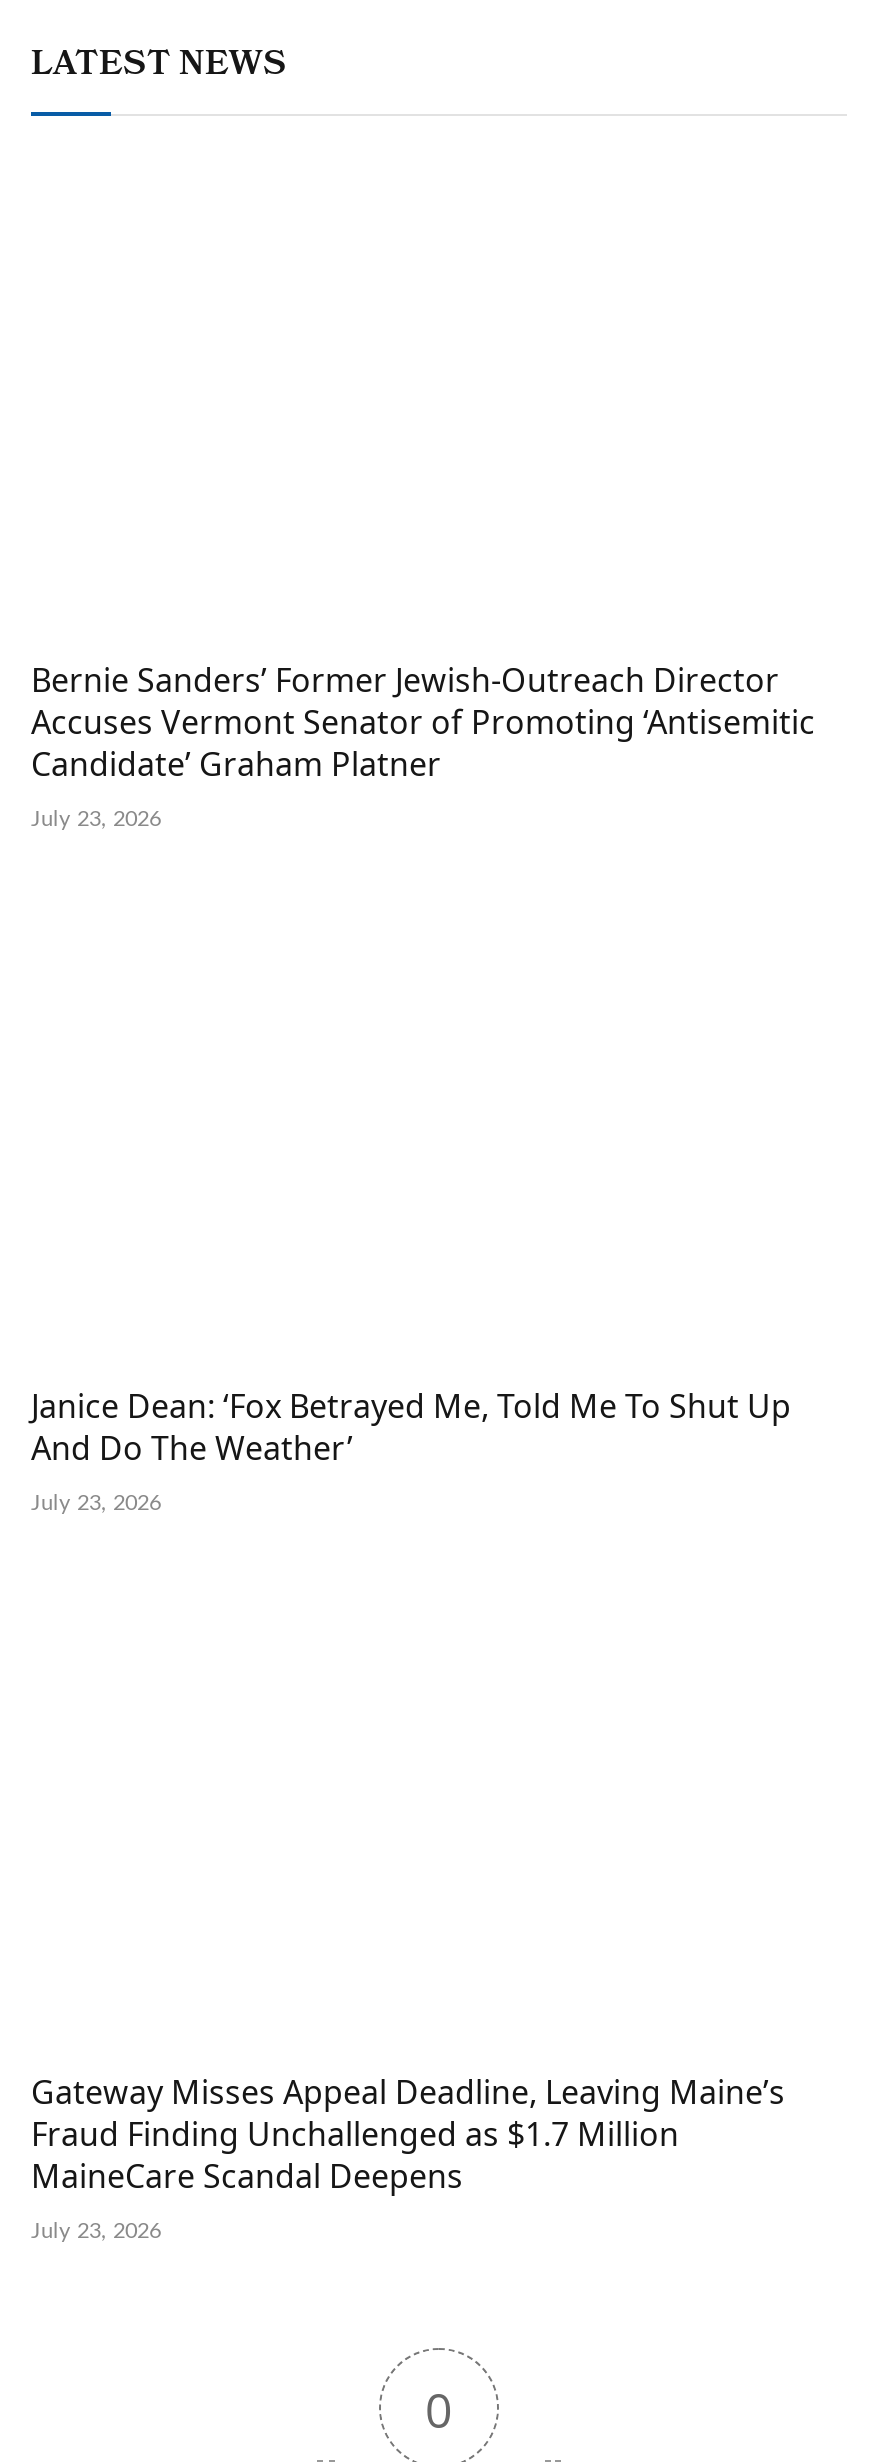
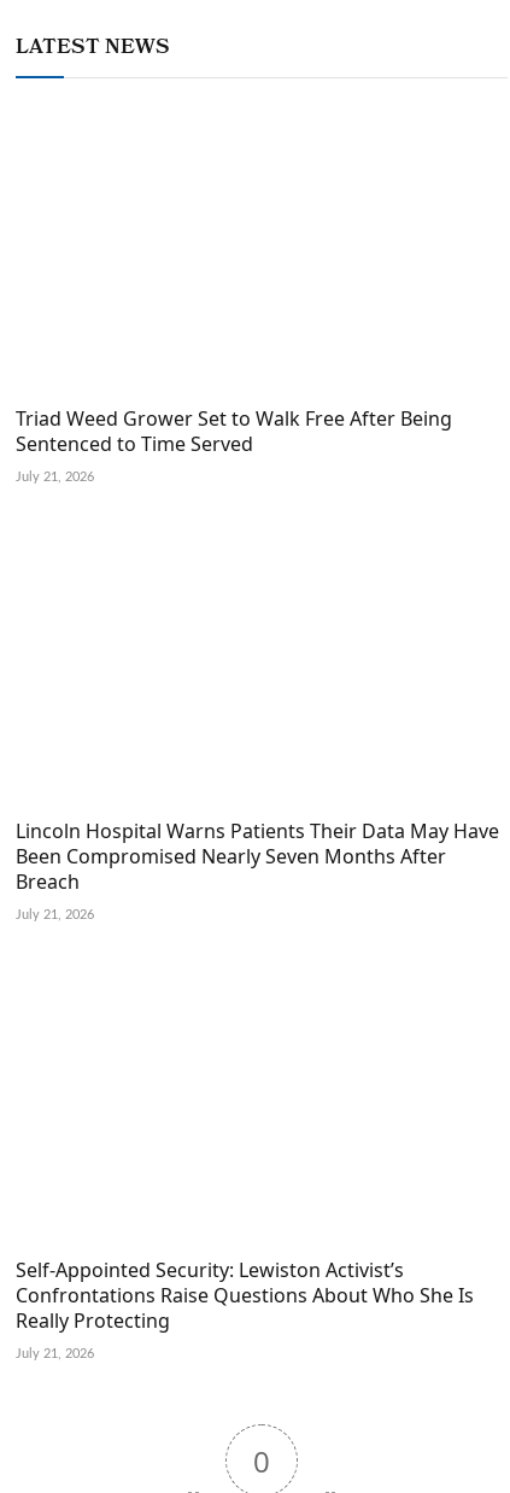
- Bernie Sanders’ Former Jewish-Outreach Director
- Accuses Vermont Senator of Promoting ‘Antisemitic
- Candidate’ Graham Platner
+ Triad Weed Grower Set to Walk Free After Being
+ Sentenced to Time Served

- July 23, 2026
+ July 21, 2026

- Janice Dean: ‘Fox Betrayed Me, Told Me To Shut Up
- And Do The Weather’
+ Lincoln Hospital Warns Patients Their Data May Have
+ Been Compromised Nearly Seven Months After
+ Breach

- July 23, 2026
+ July 21, 2026

- Gateway Misses Appeal Deadline, Leaving Maine’s
- Fraud Finding Unchallenged as $1.7 Million
- MaineCare Scandal Deepens
+ Self-Appointed Security: Lewiston Activist’s
+ Confrontations Raise Questions About Who She Is
+ Really Protecting

- July 23, 2026
+ July 21, 2026
